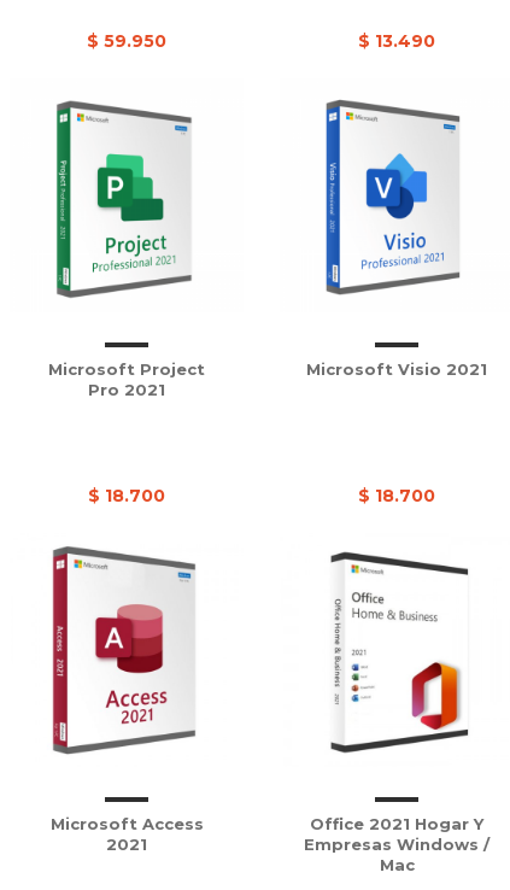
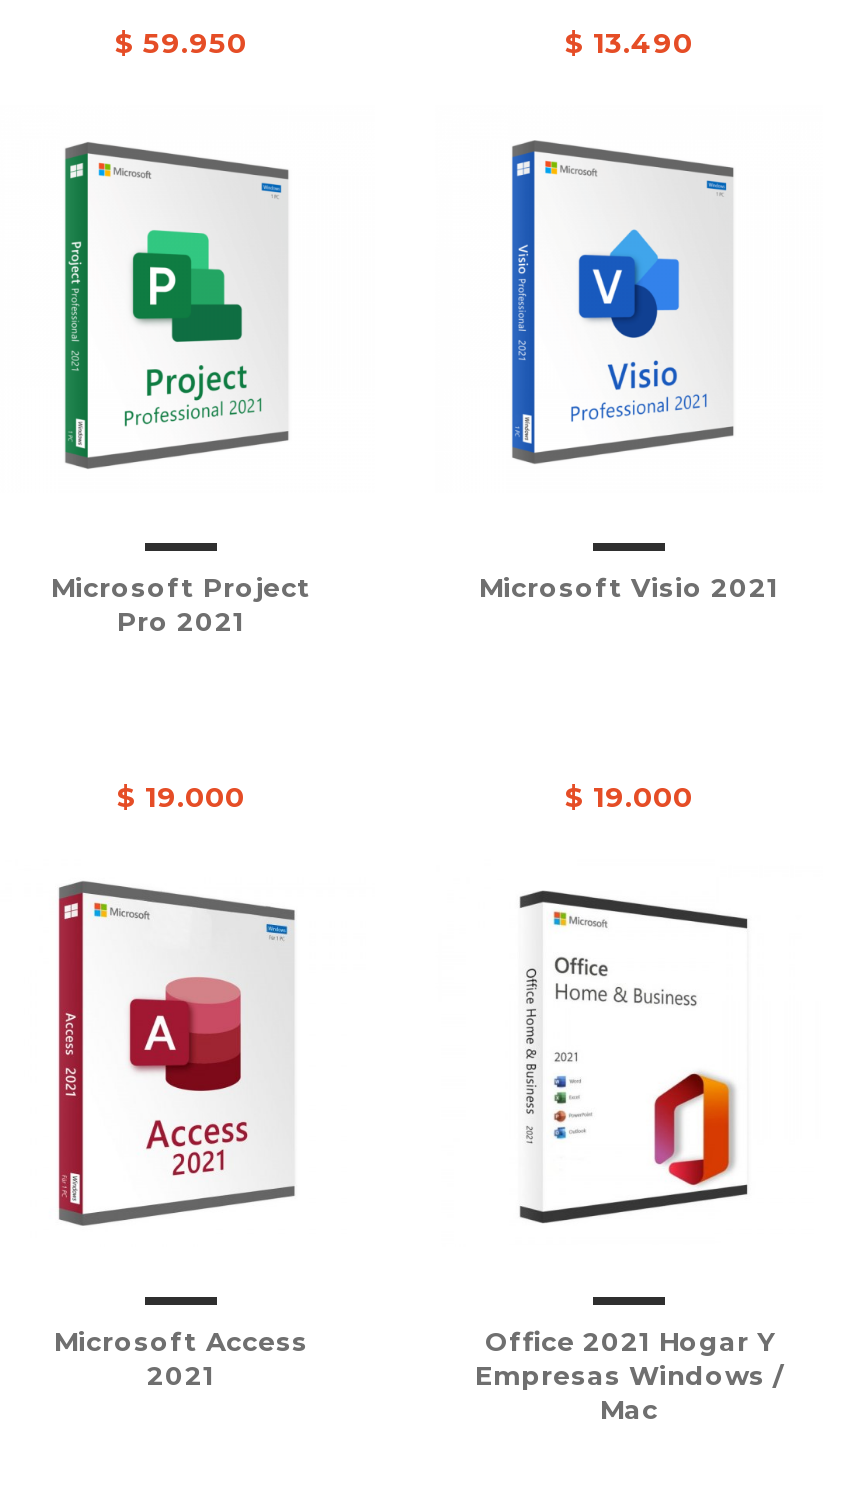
- $ 18.700
+ $ 19.000

- $ 18.700
+ $ 19.000
